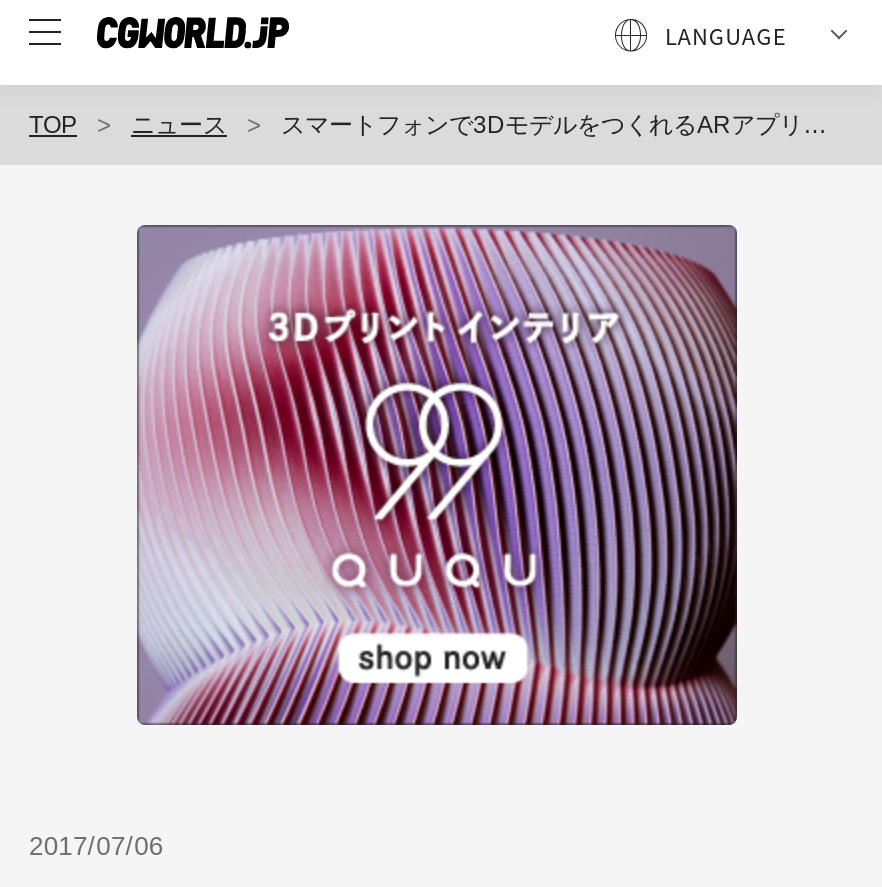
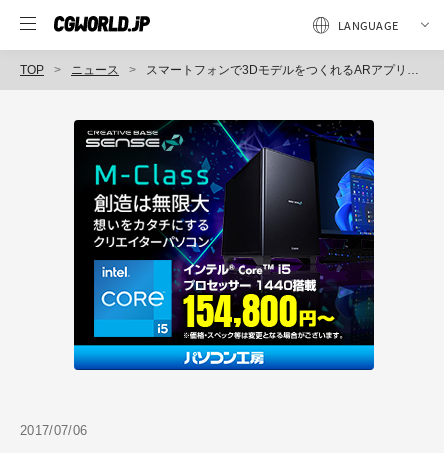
- [image]
+ [image]
